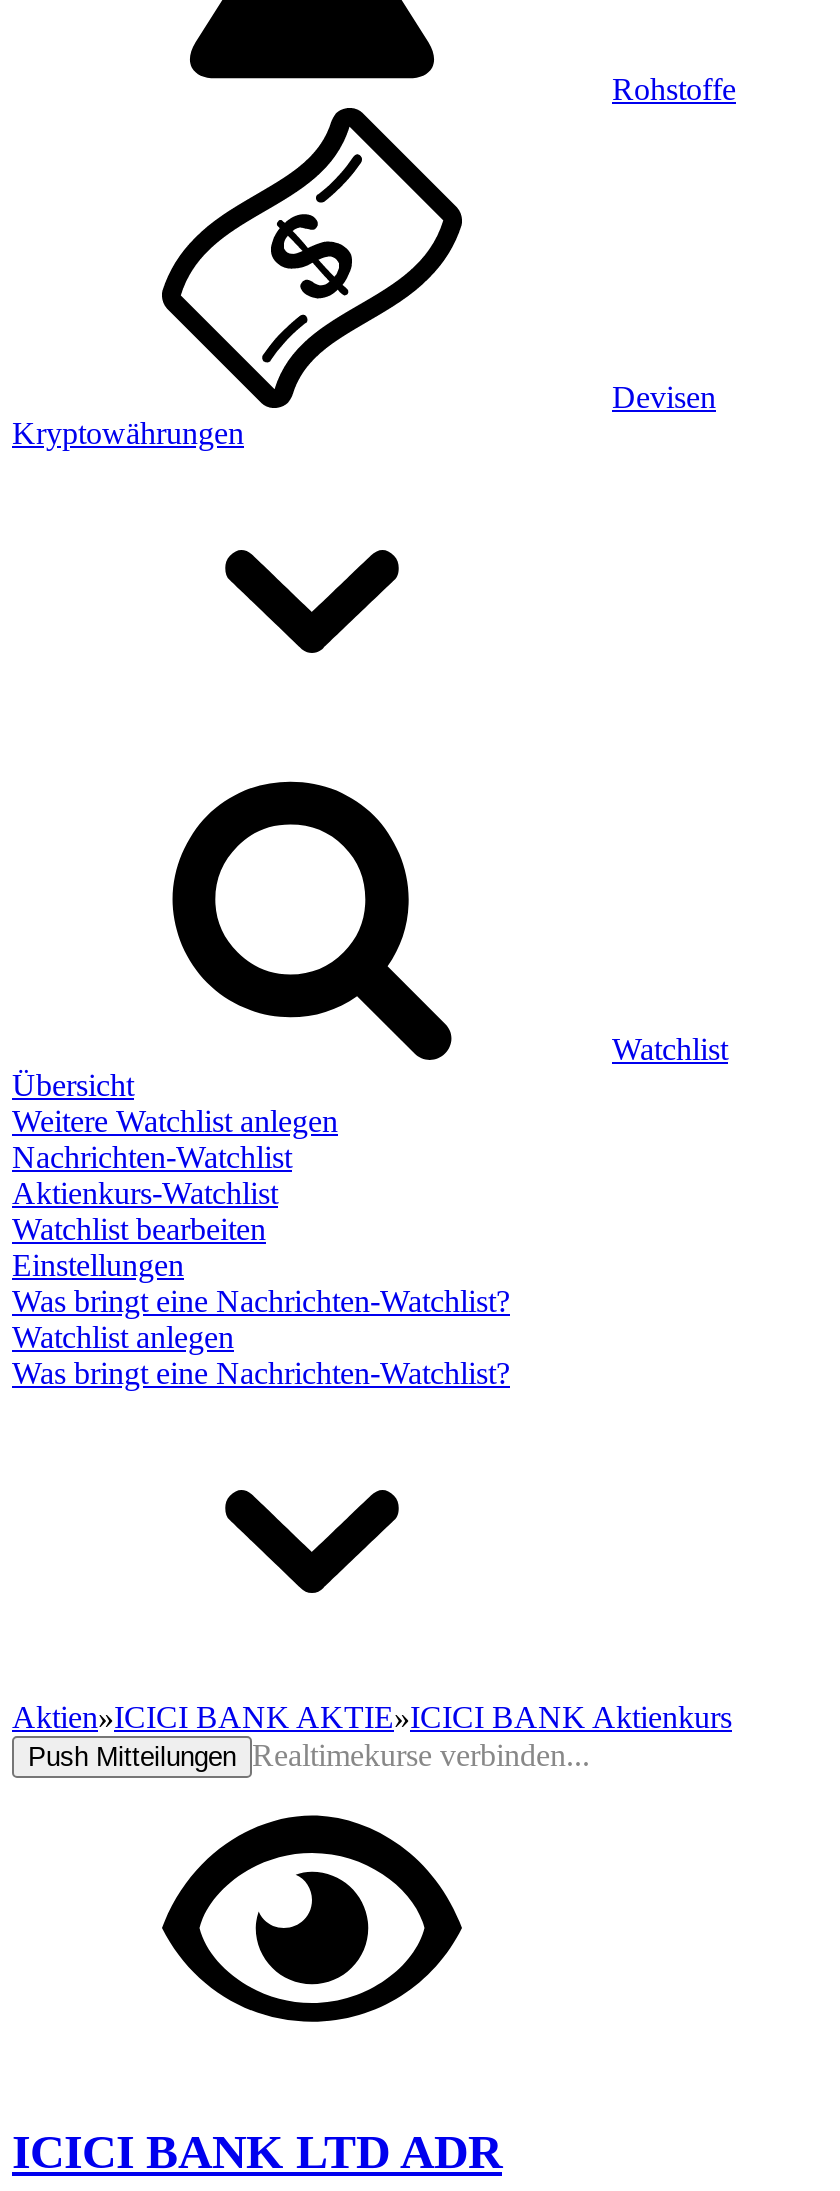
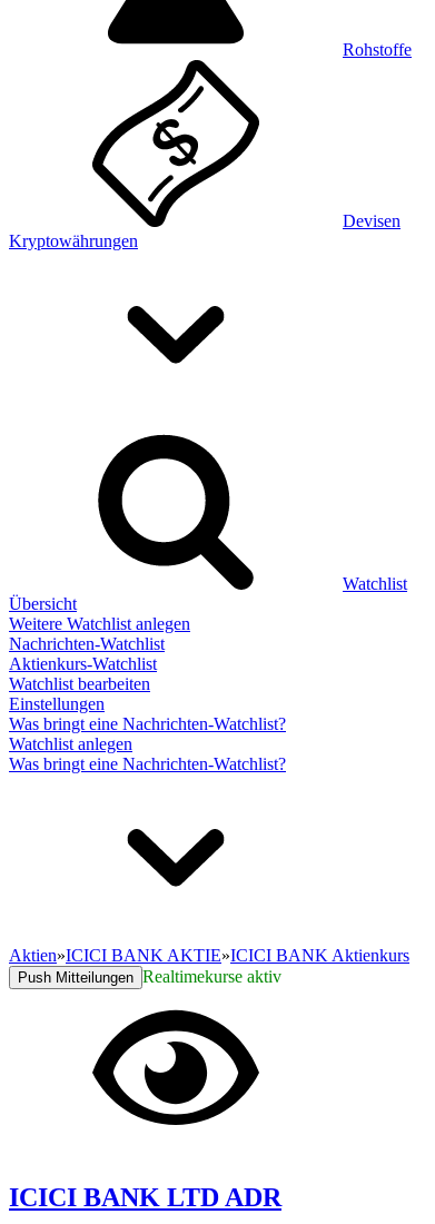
- Push Mitteilungen Realtimekurse verbinden...
+ Push Mitteilungen Realtimekurse aktiv
